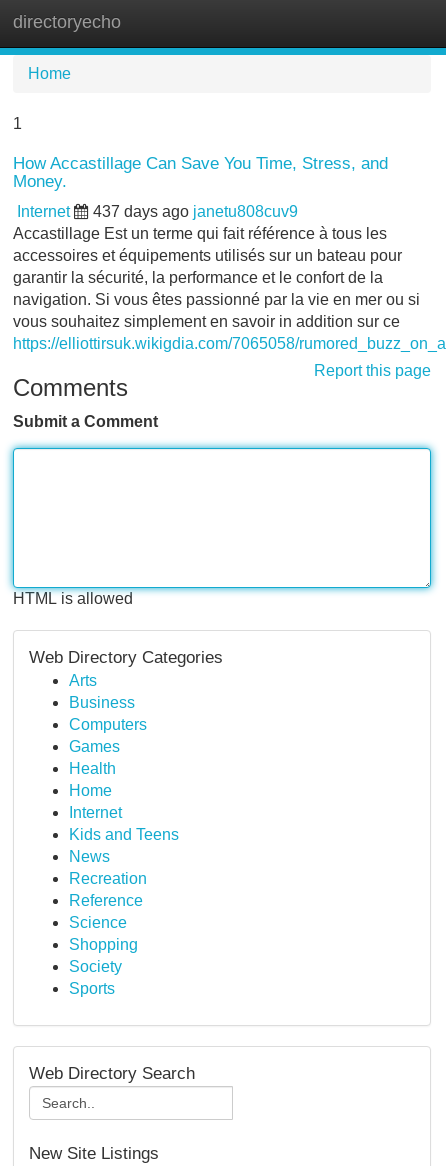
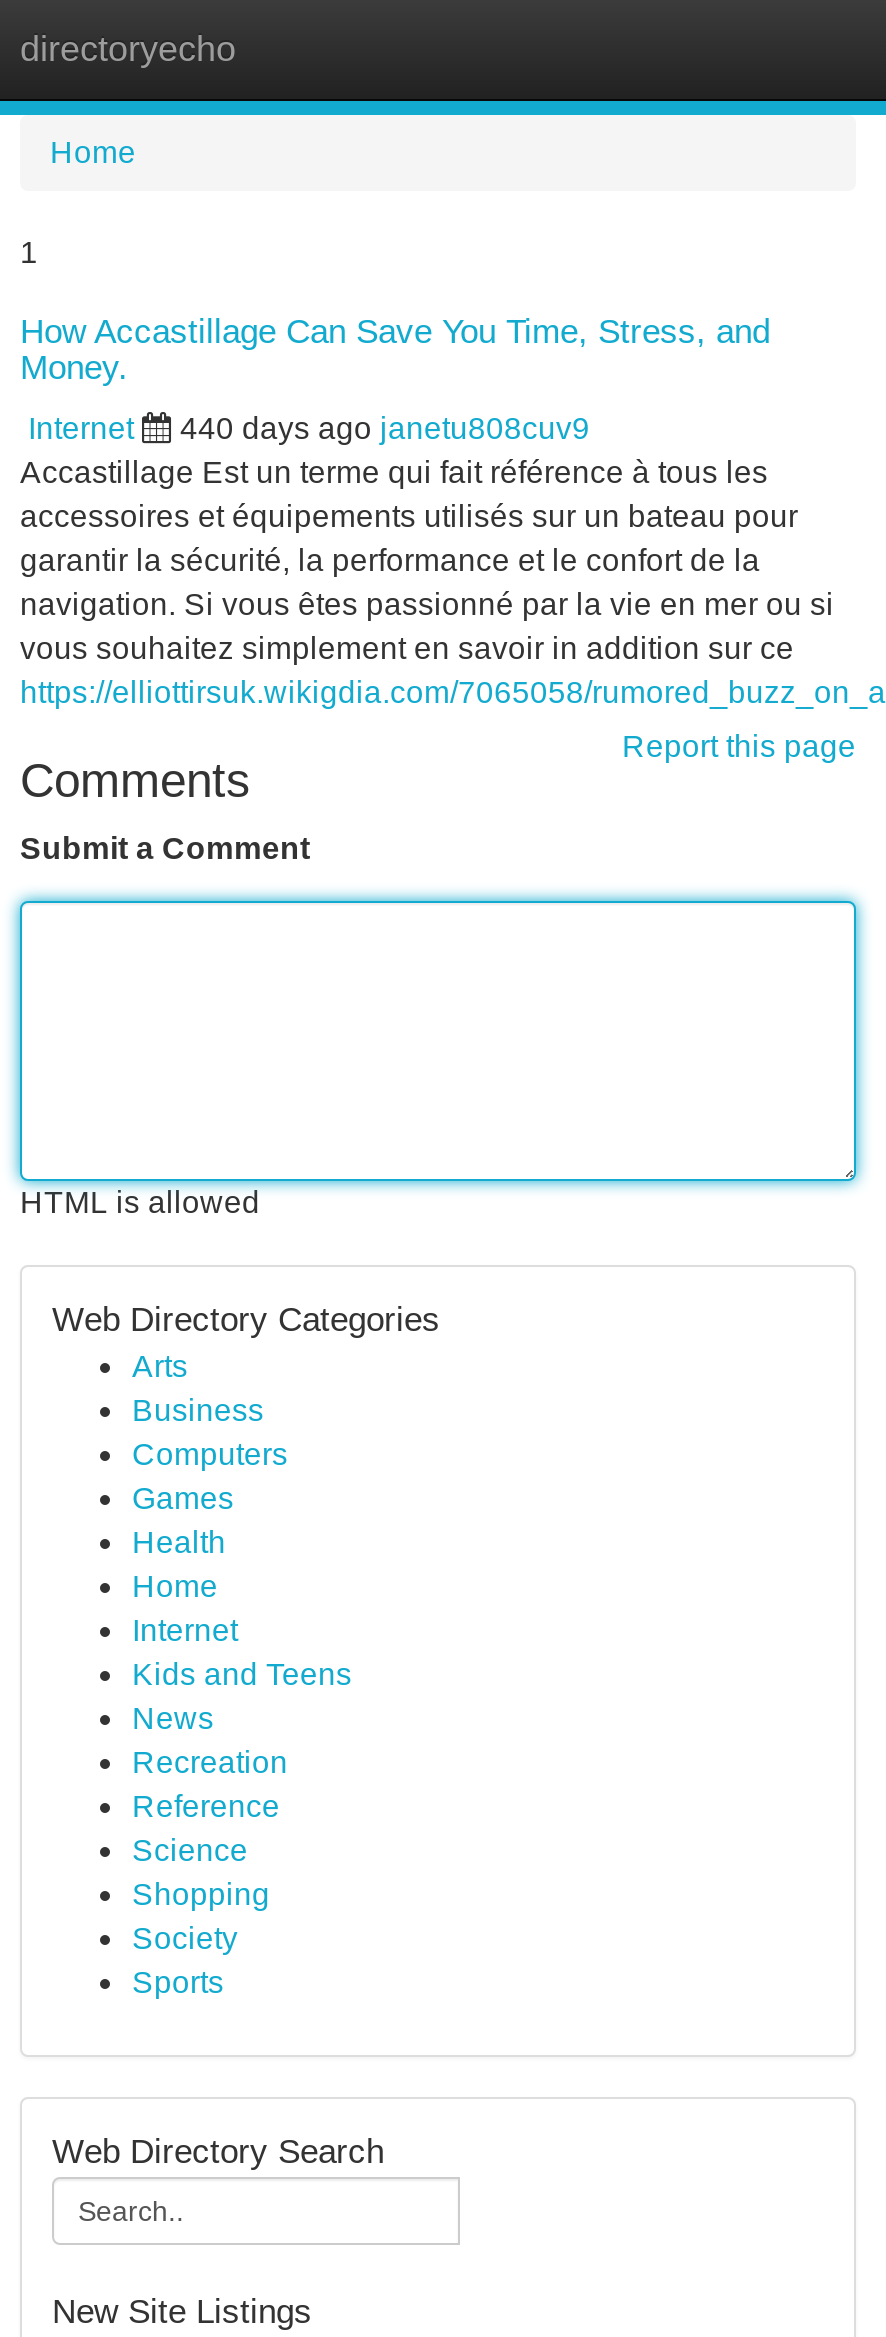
- 437 days ago janetu808cuv9
+ 440 days ago janetu808cuv9
